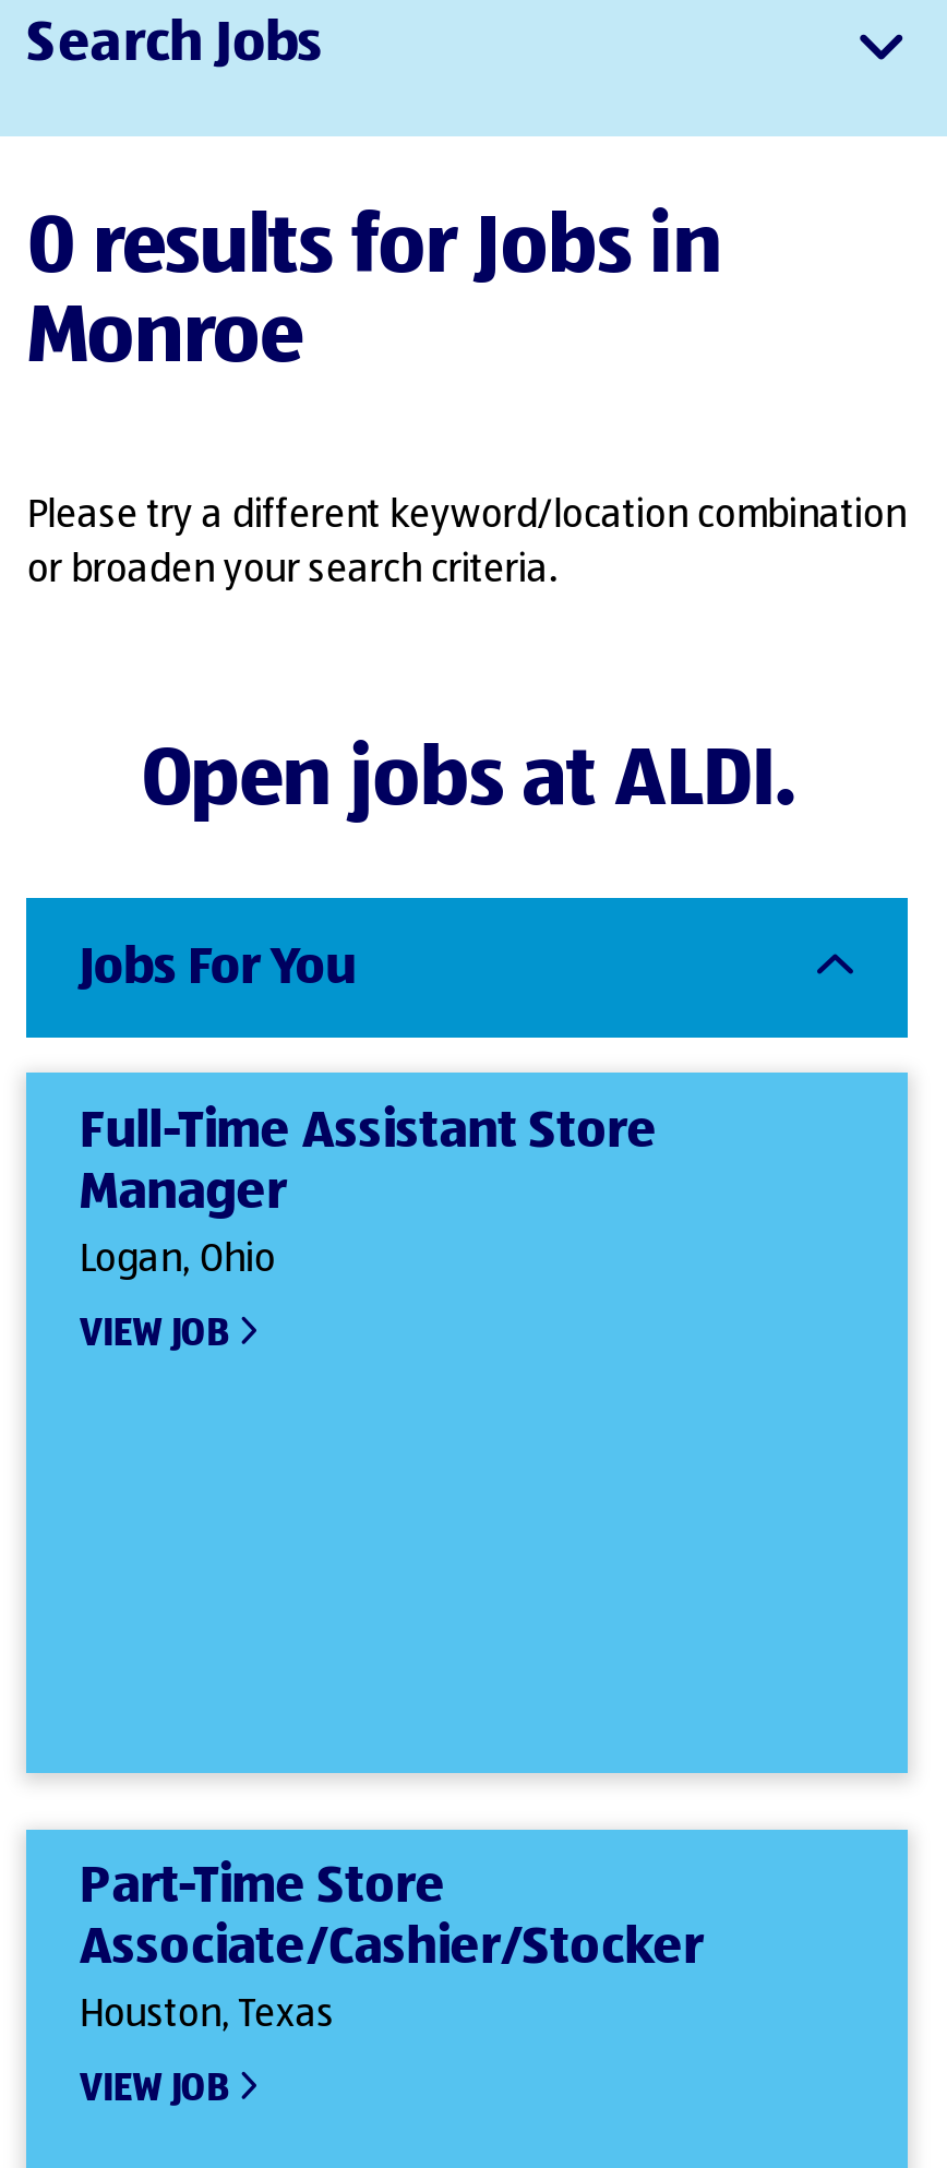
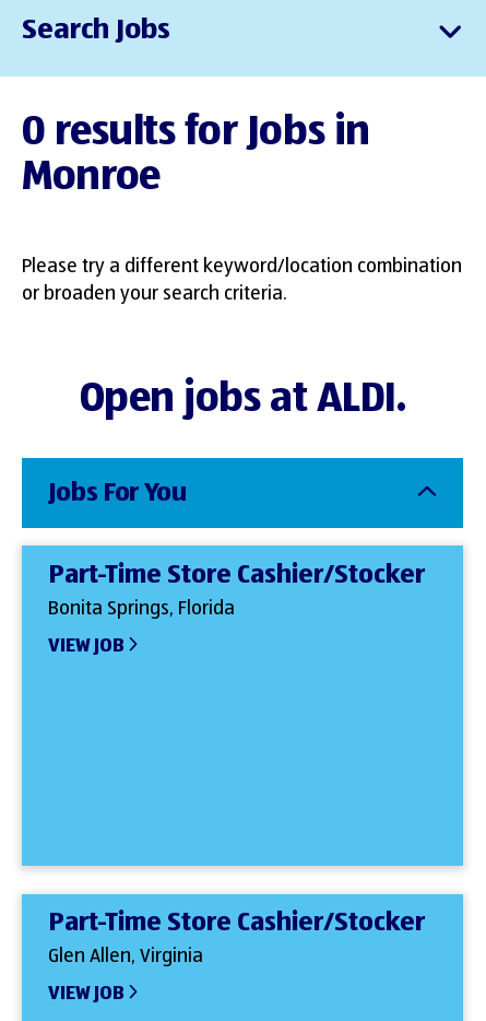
- Full-Time Assistant Store
- Manager
- Logan, Ohio
+ Part-Time Store Cashier/Stocker
+ Bonita Springs, Florida

- Part-Time Store
- Associate/Cashier/Stocker
- Houston, Texas
+ Part-Time Store Cashier/Stocker
+ Glen Allen, Virginia
